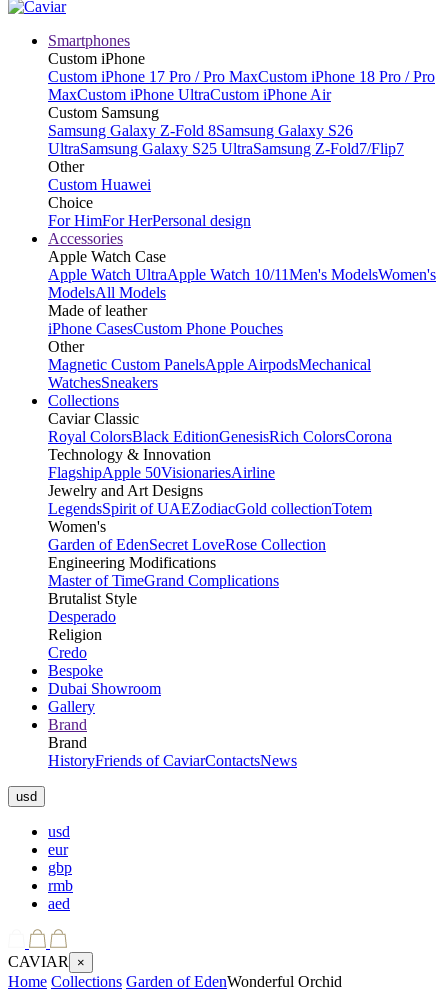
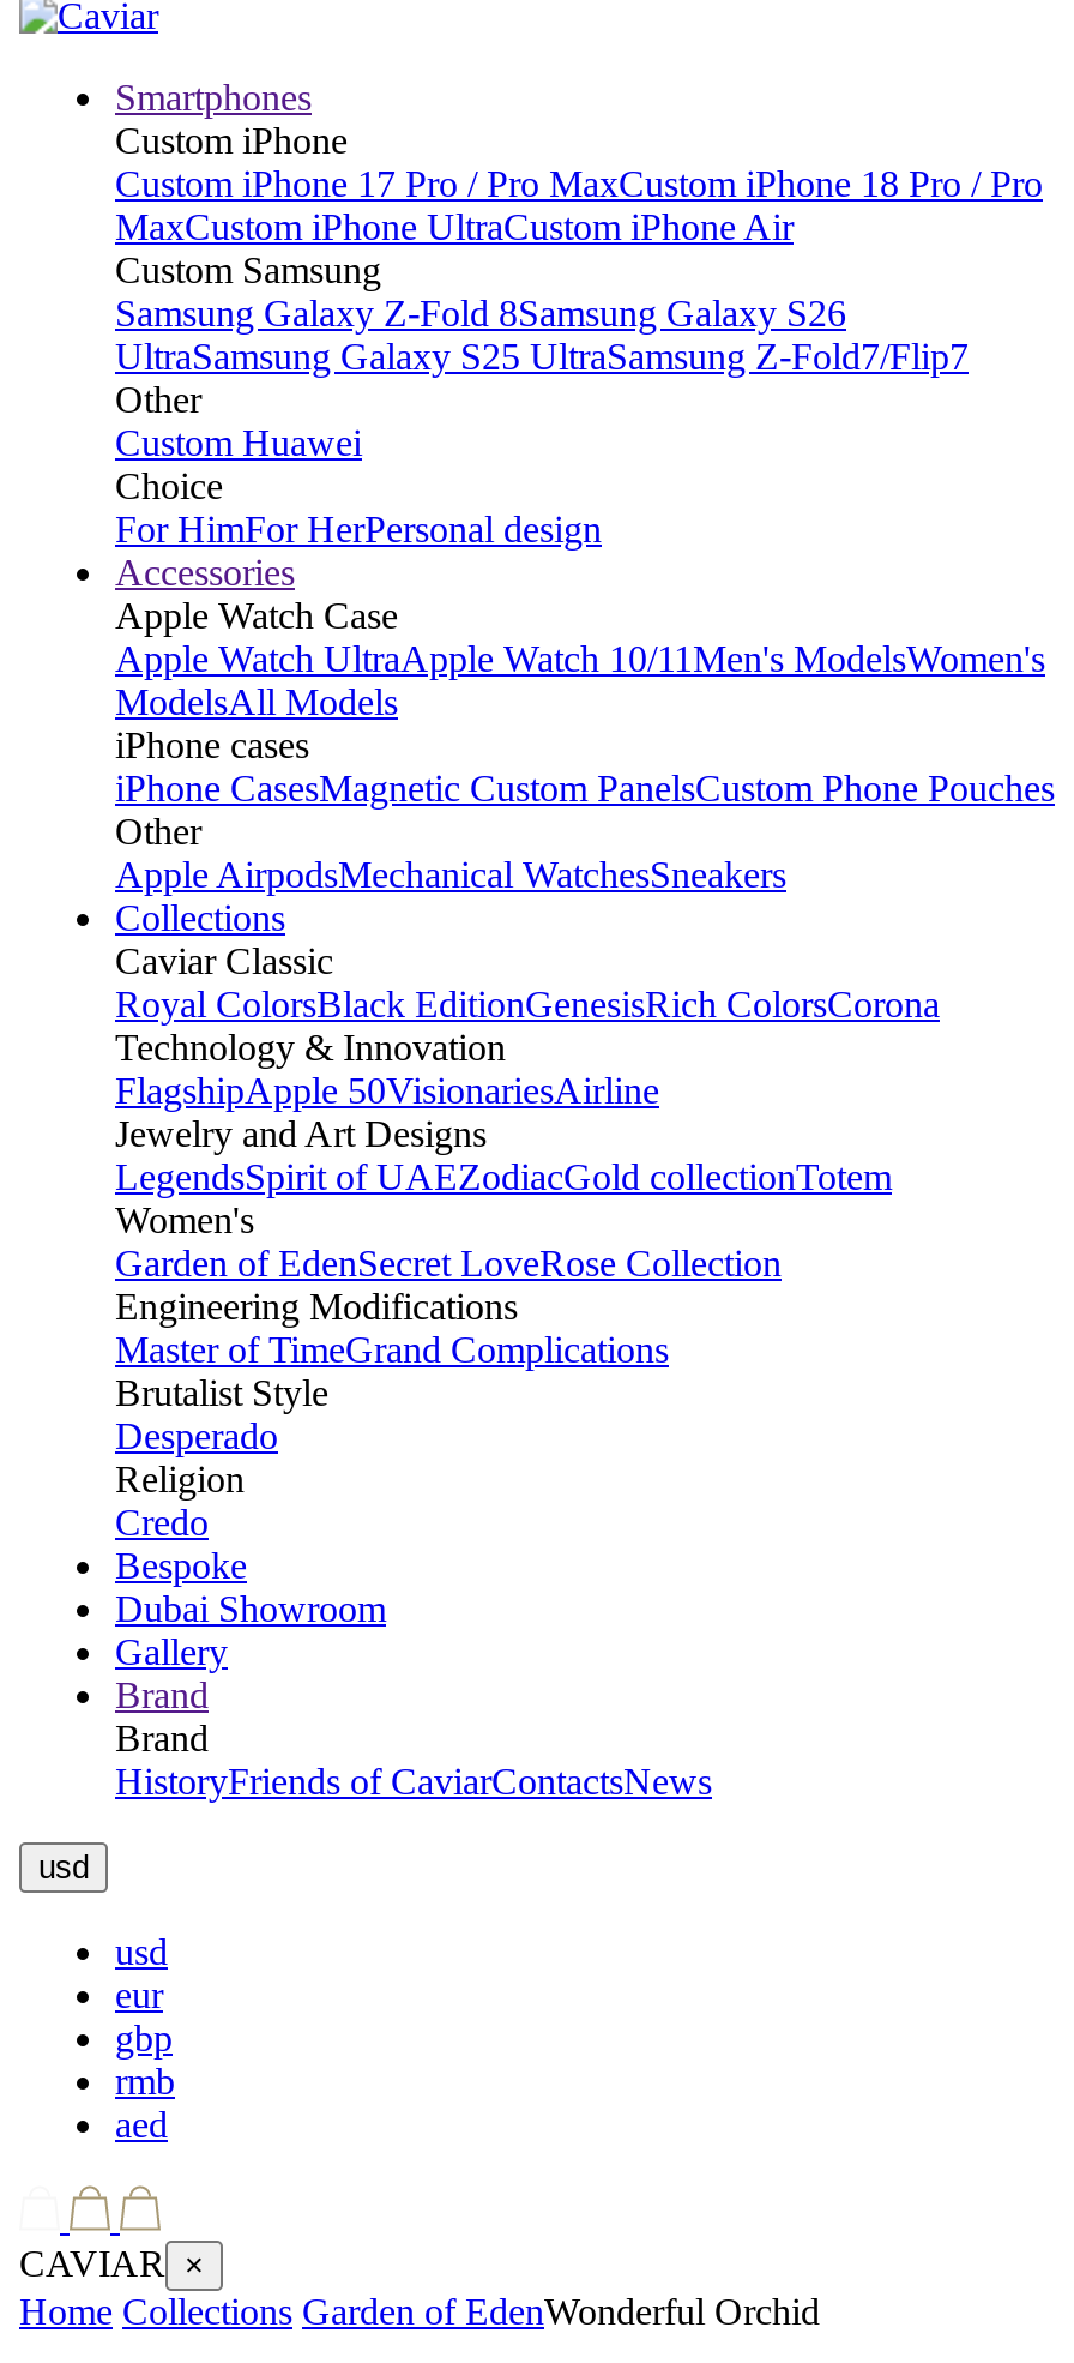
- Made of leather
- iPhone CasesCustom Phone Pouches
+ iPhone cases
+ iPhone CasesMagnetic Custom PanelsCustom Phone Pouches

- Magnetic Custom PanelsApple AirpodsMechanical
- WatchesSneakers
+ Apple AirpodsMechanical WatchesSneakers
